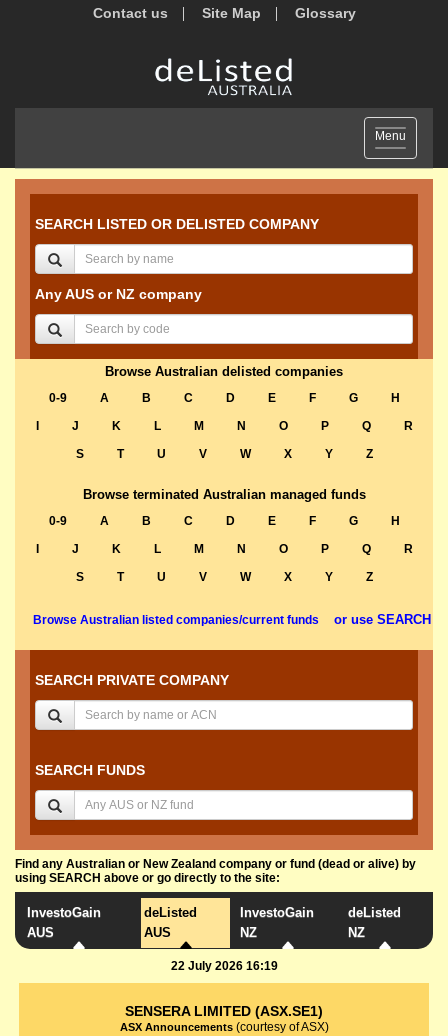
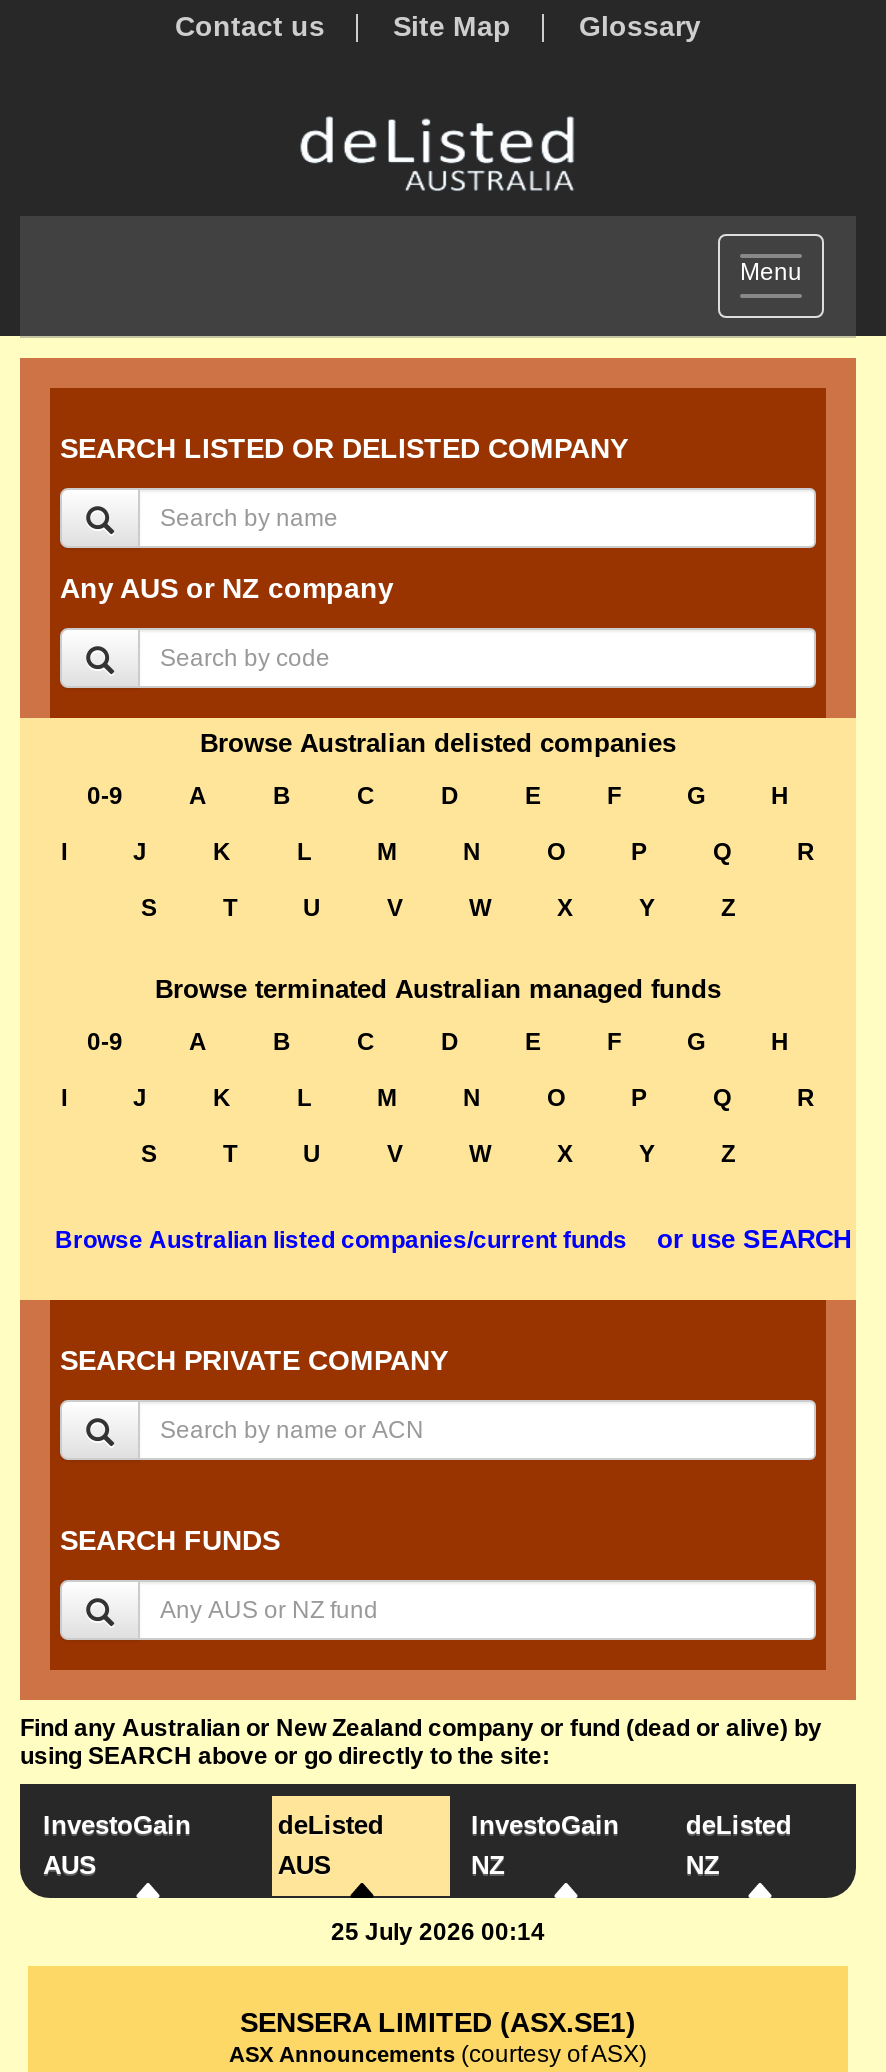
- 22 July 2026 16:19
+ 25 July 2026 00:14
